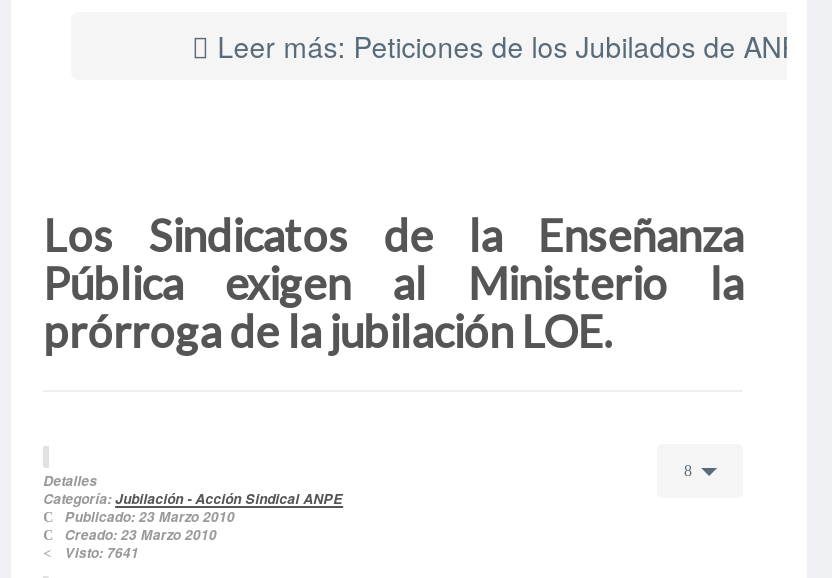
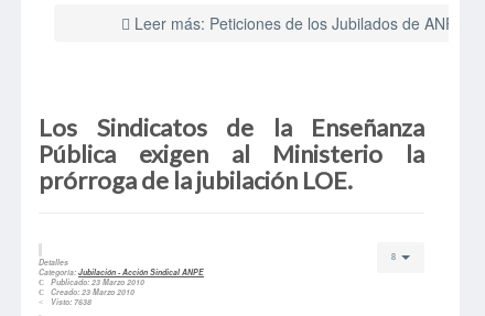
- Visto: 7641
+ Visto: 7638
